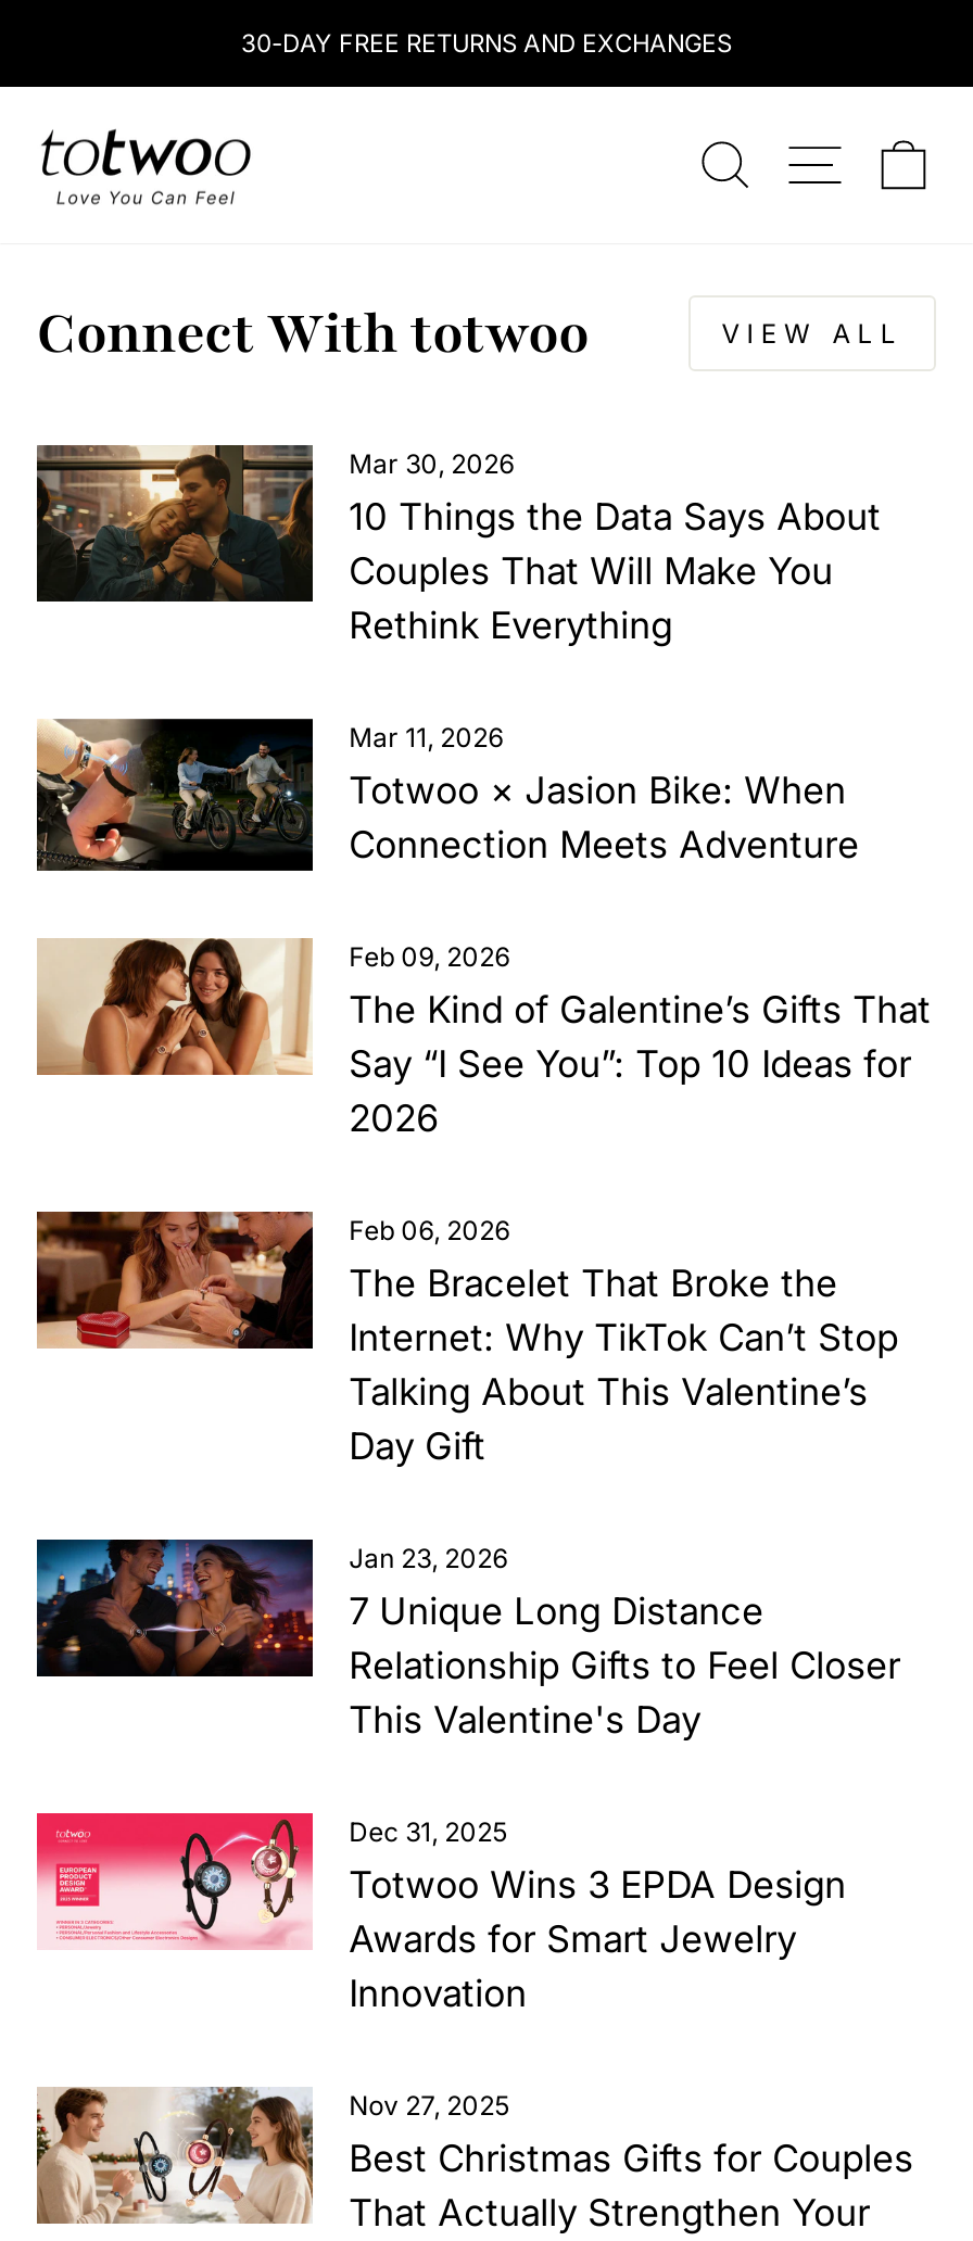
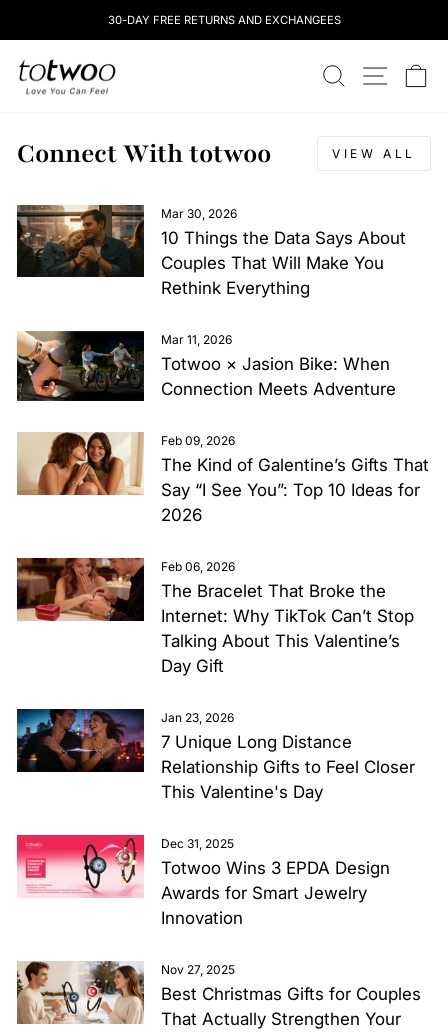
- 30-DAY FREE RETURNS AND EXCHANGES
+ 30-DAY FREE RETURNS AND EXCHANGEES
